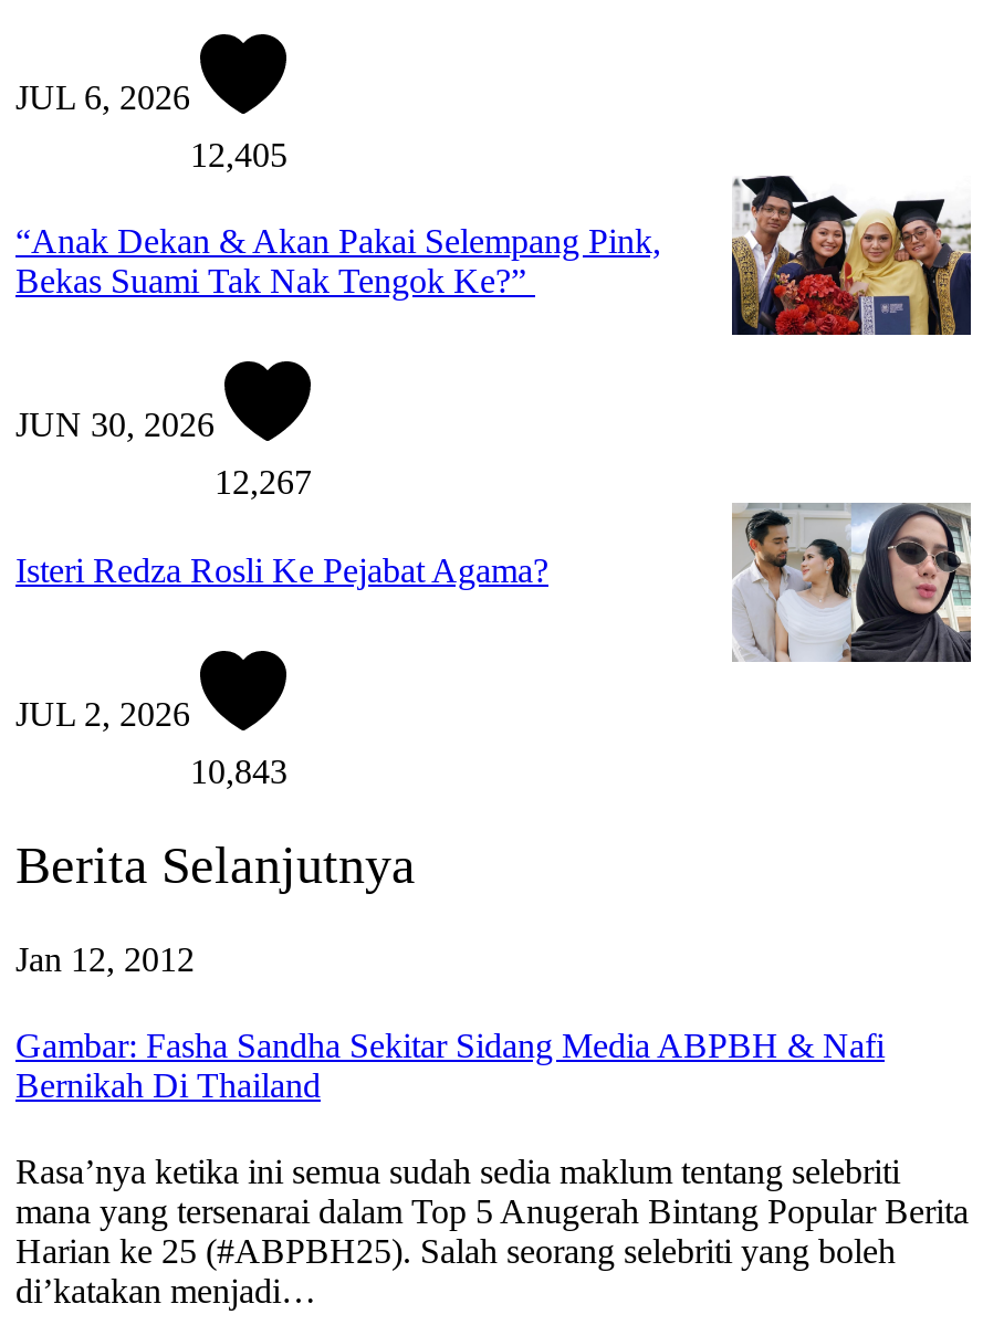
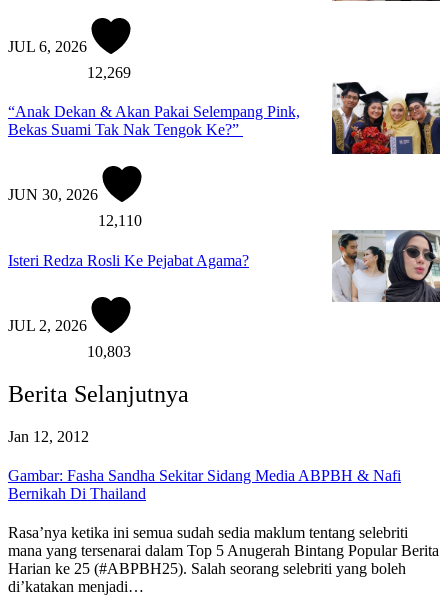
- 12,405
+ 12,269

- 12,267
+ 12,110

- 10,843
+ 10,803
